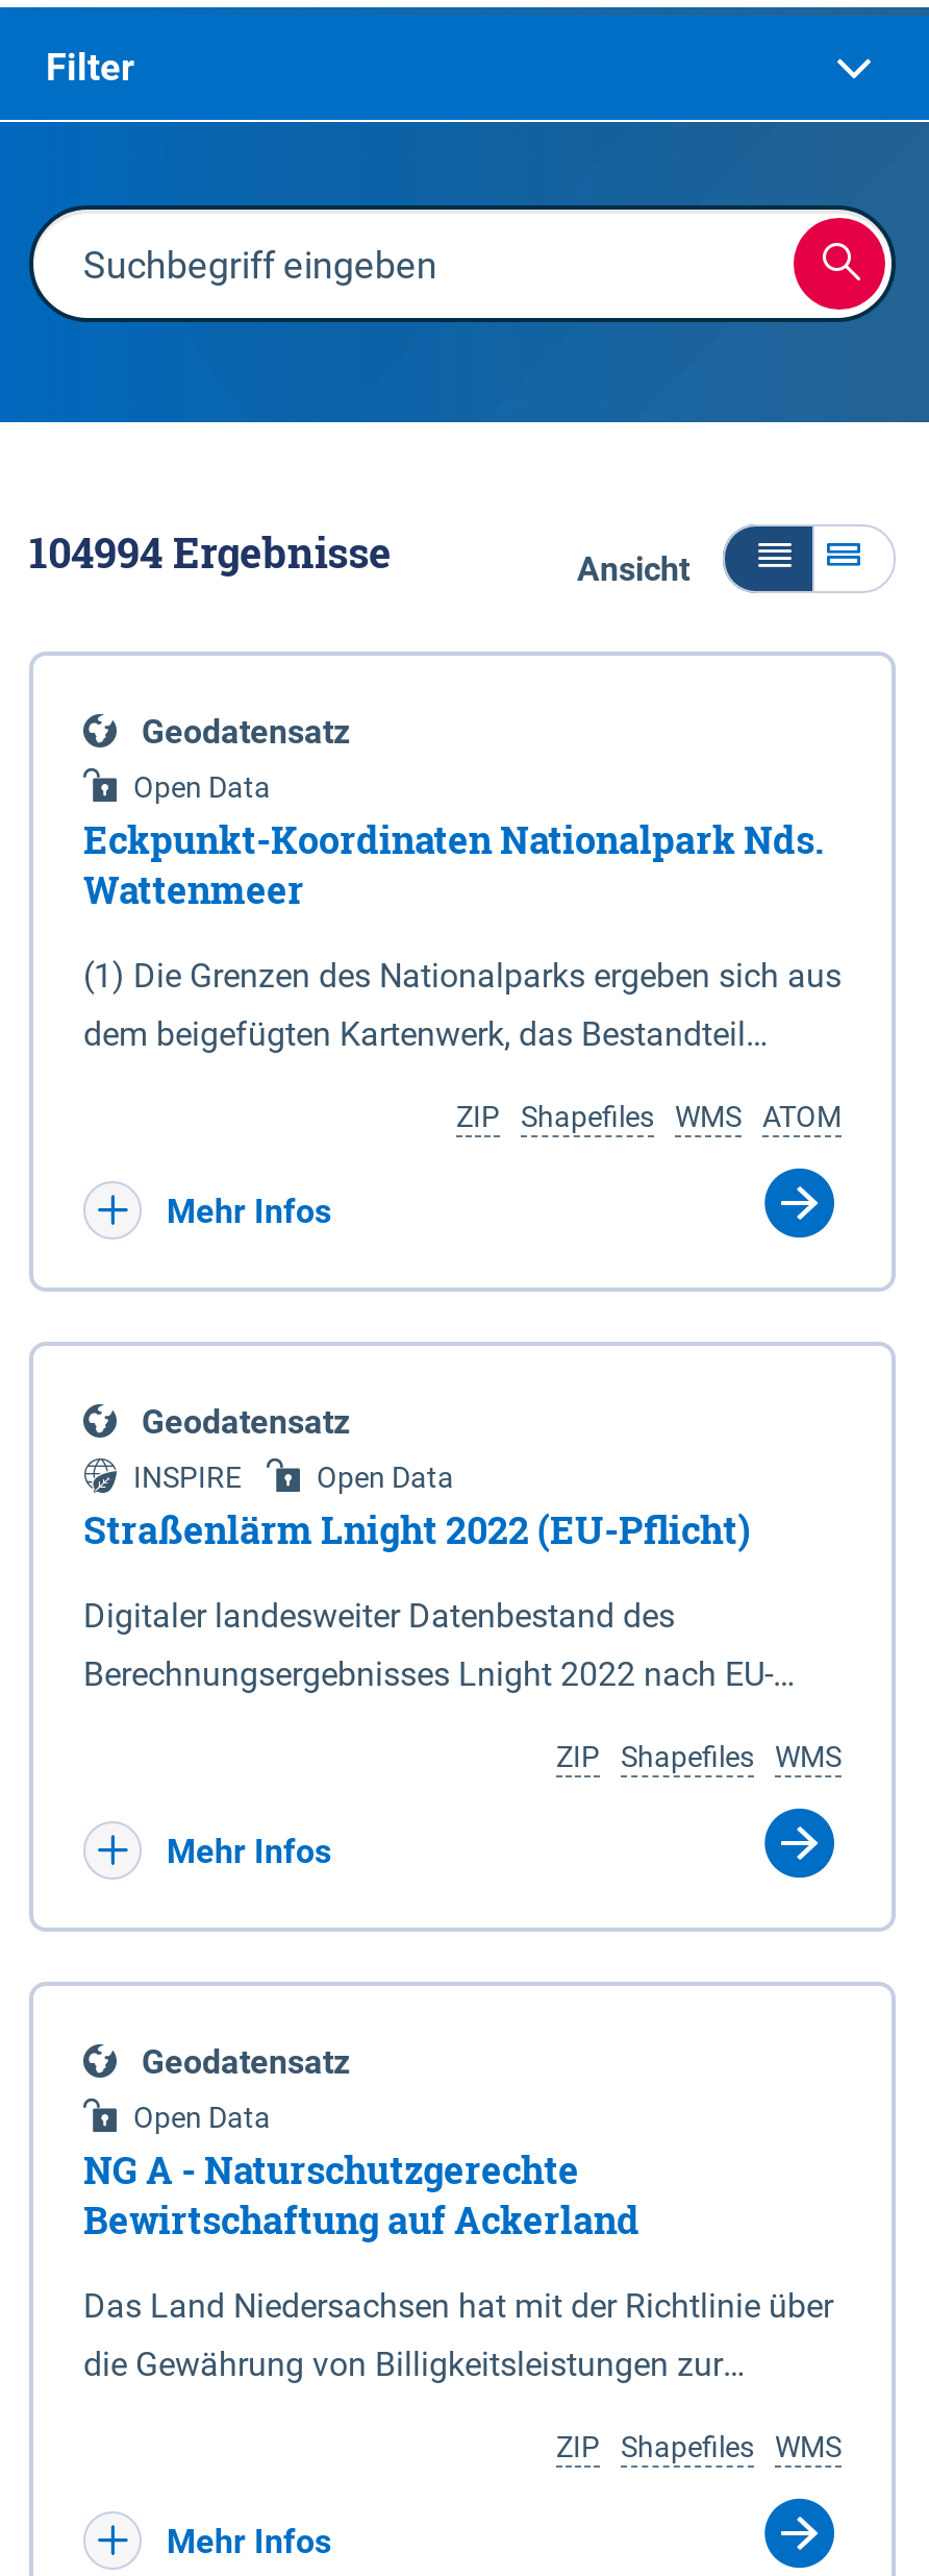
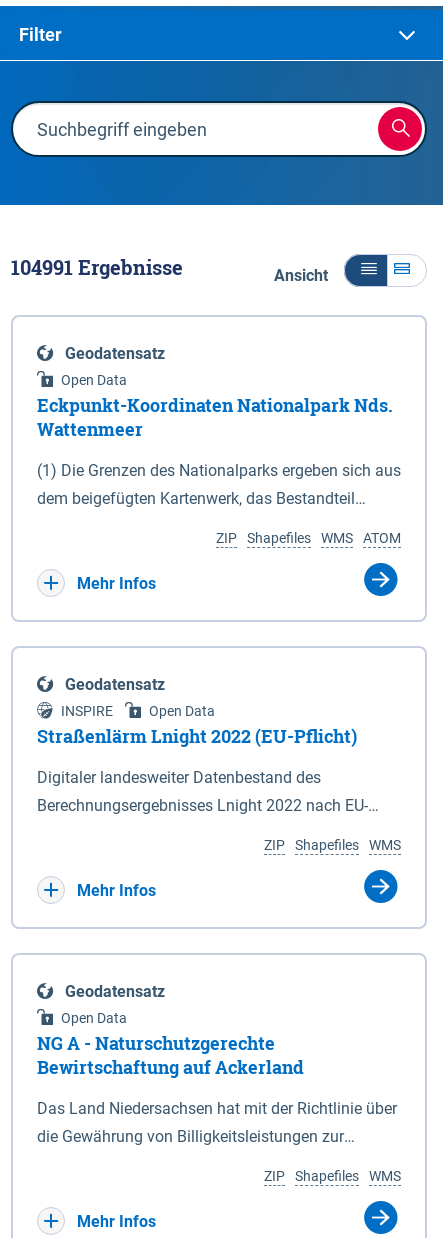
- 104994 Ergebnisse
+ 104991 Ergebnisse
